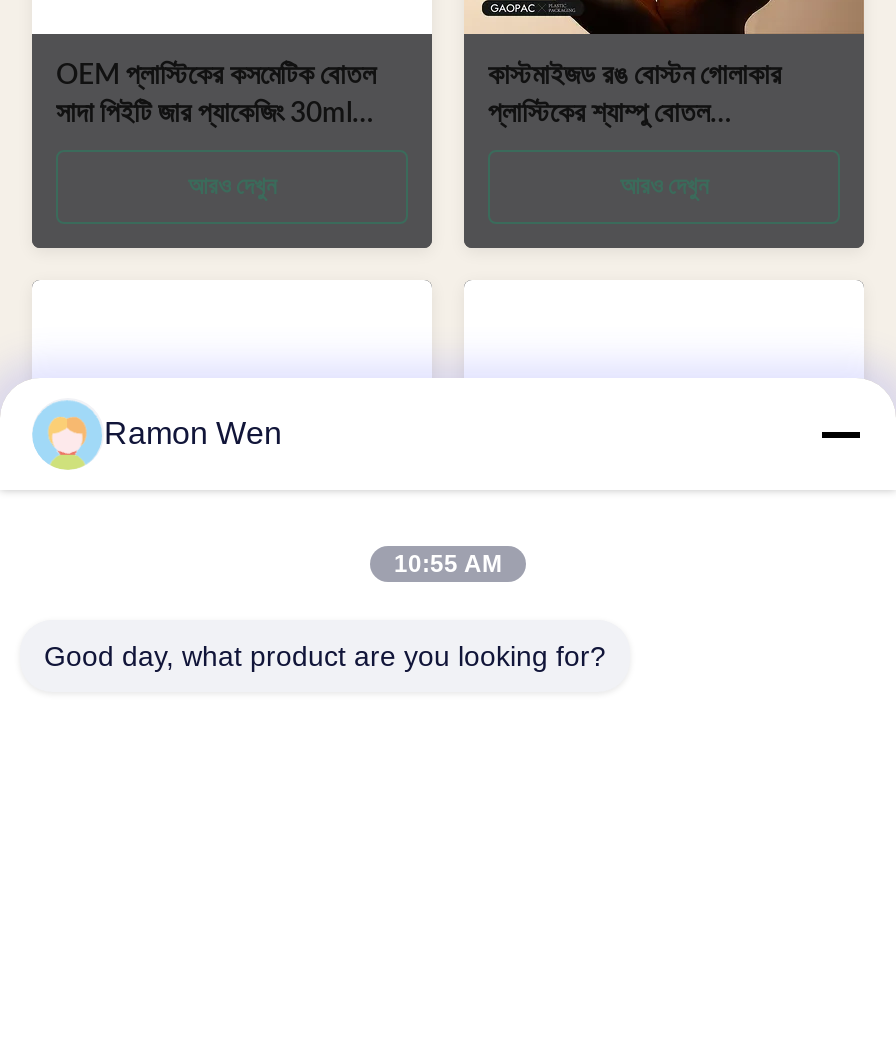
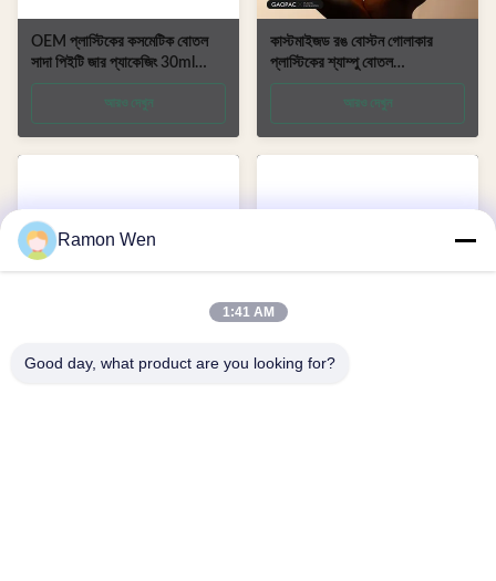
- 10:55 AM
+ 1:41 AM
